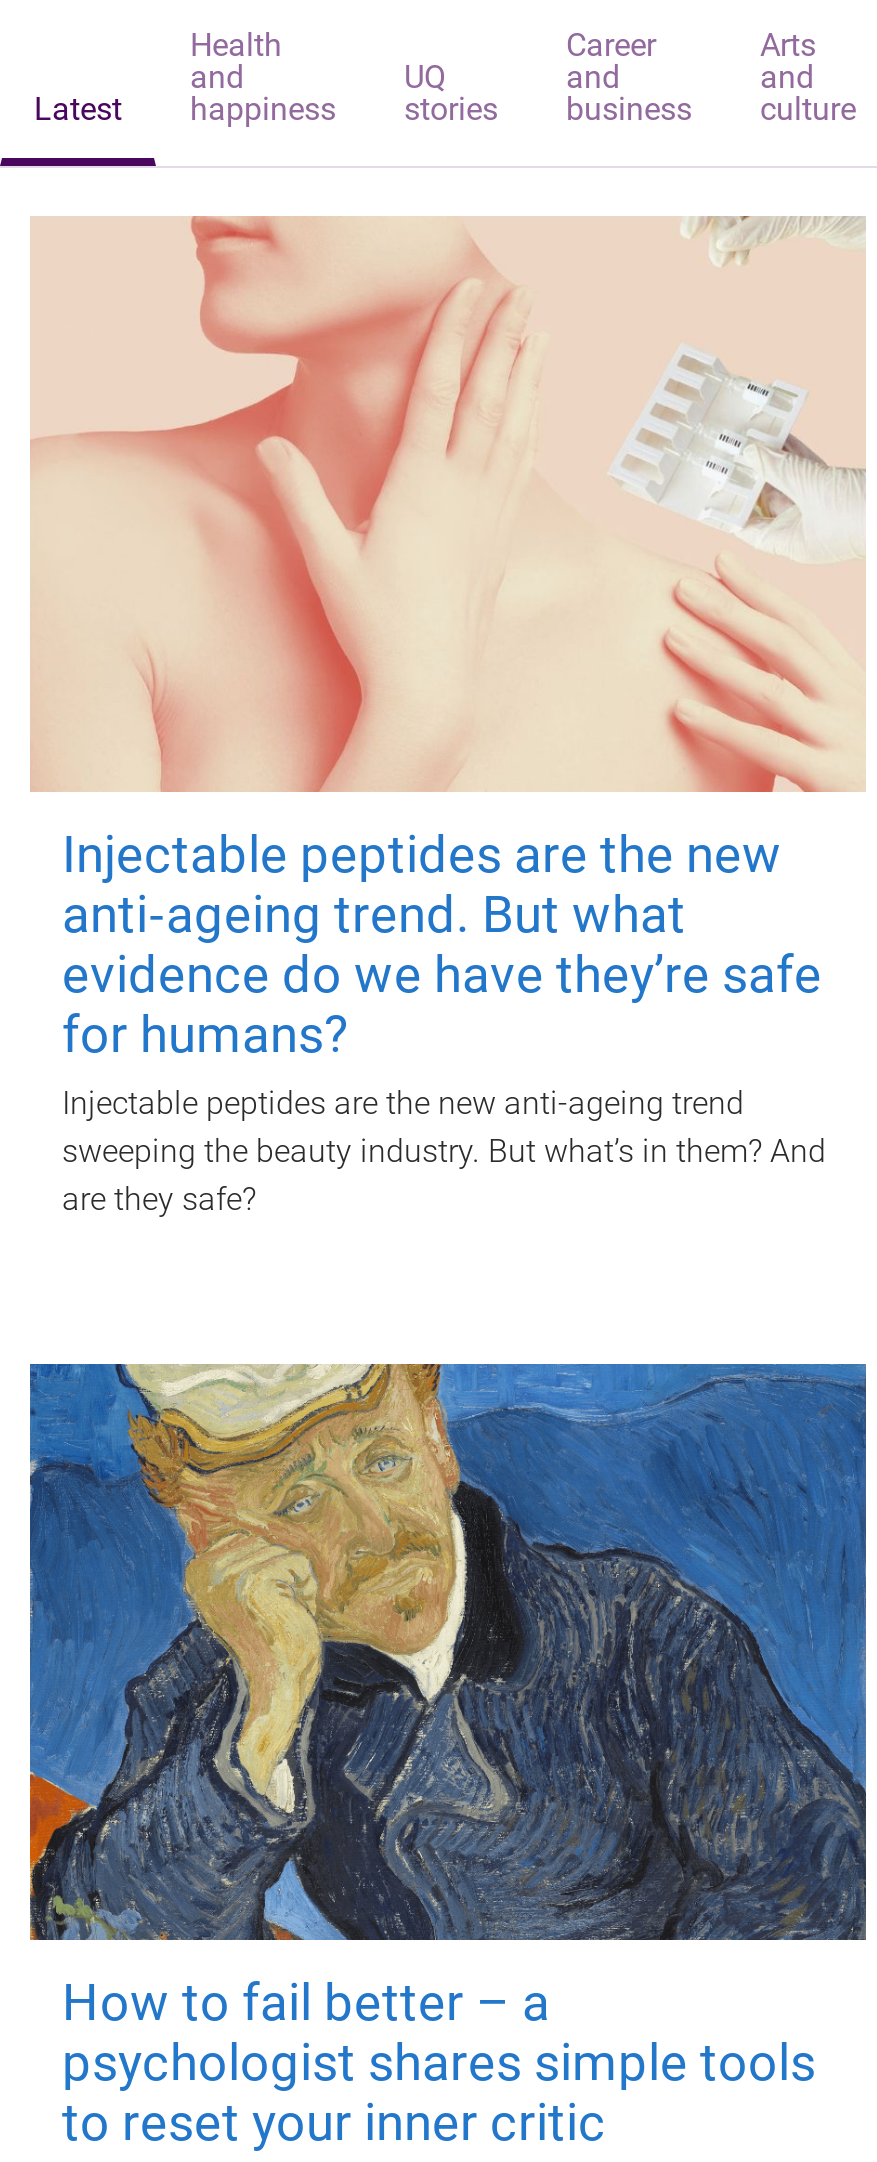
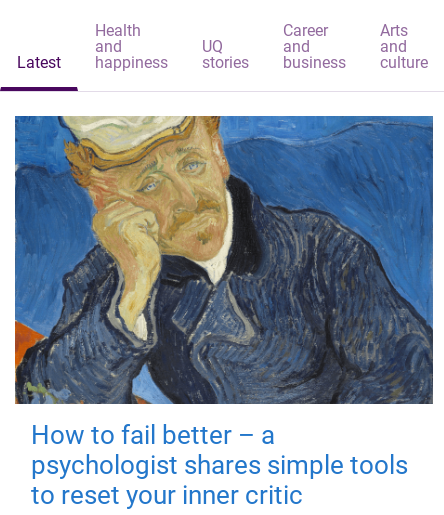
- [image]
- Injectable peptides are the new
- anti‑ageing trend. But what
- evidence do we have they’re safe
- for humans?
- Injectable peptides are the new anti-ageing trend
- sweeping the beauty industry. But what’s in them? And
- are they safe?
